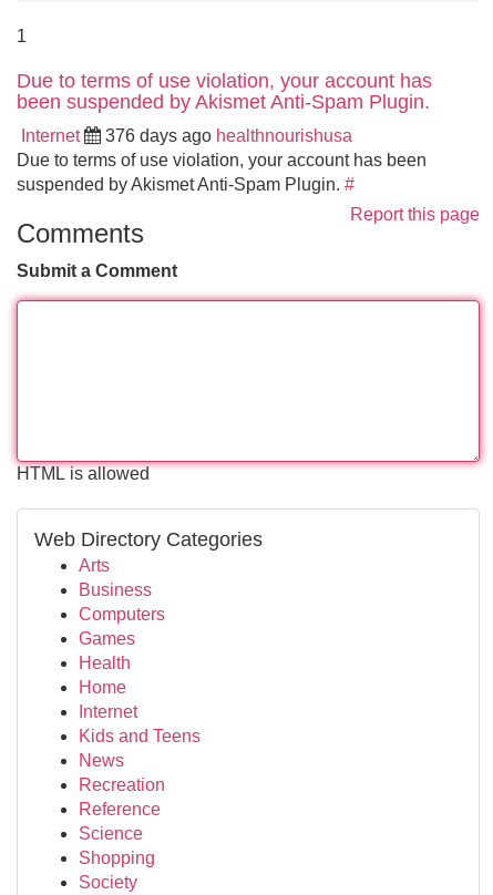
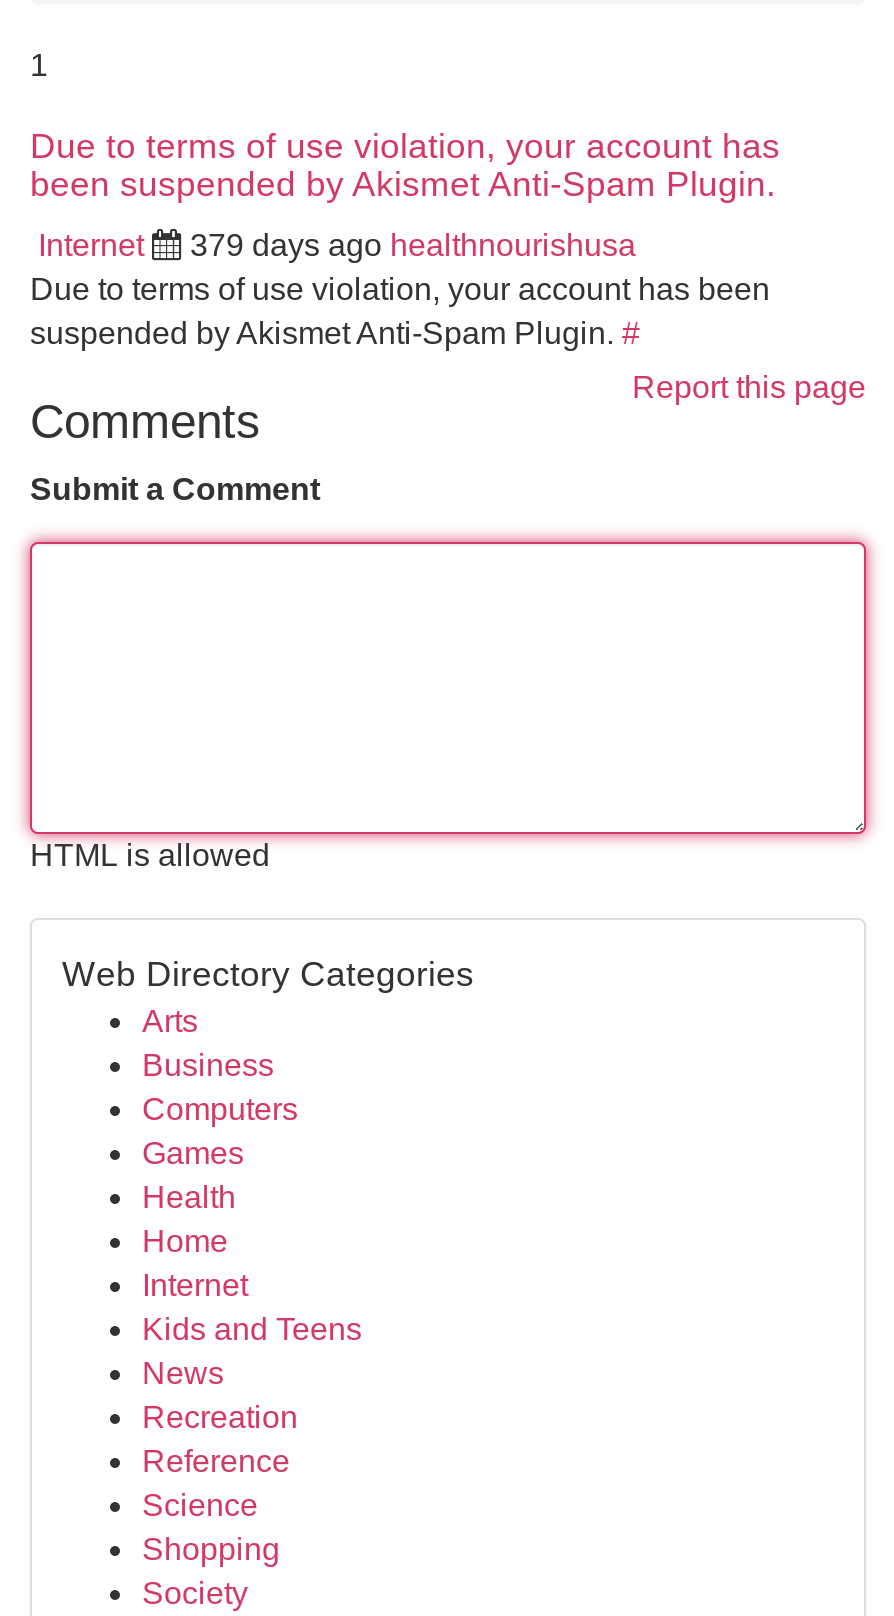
- 376 days ago healthnourishusa
+ 379 days ago healthnourishusa
